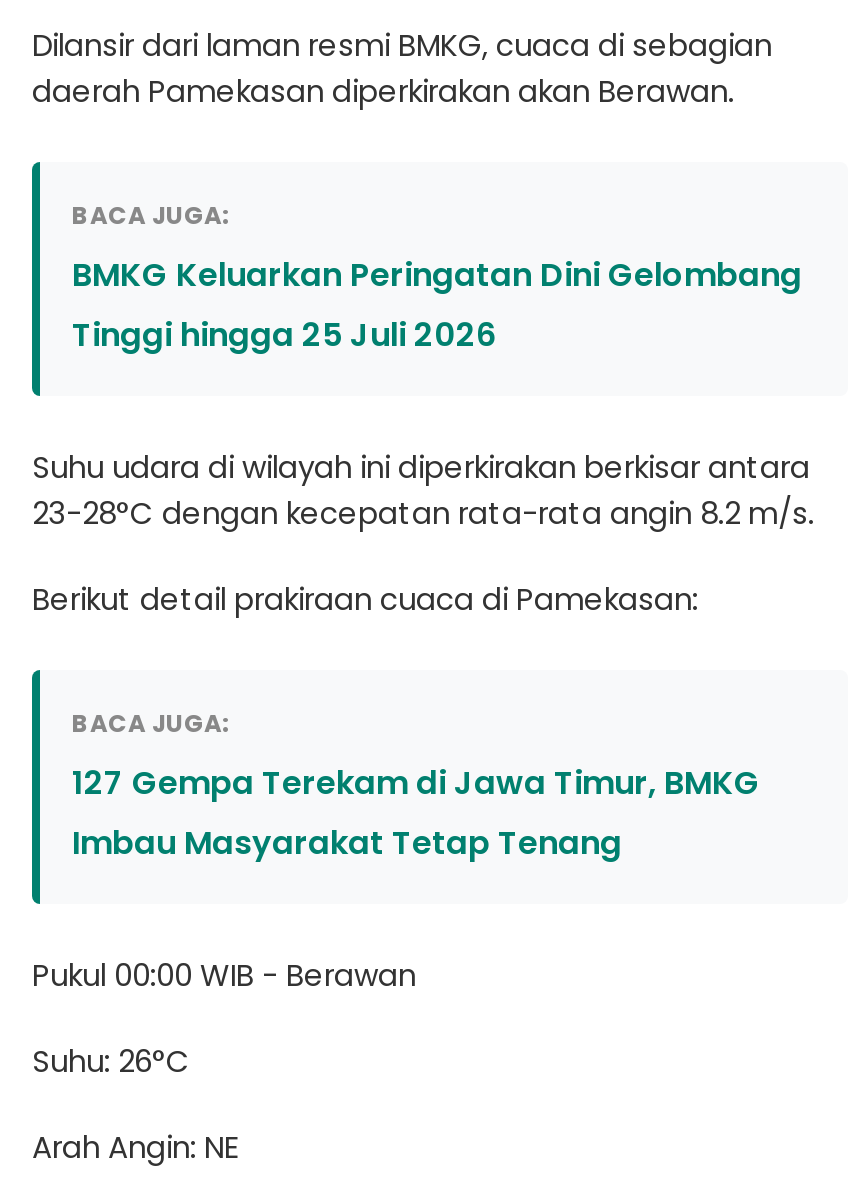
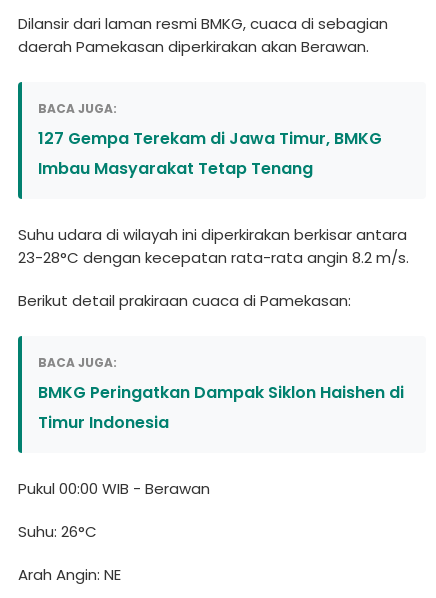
- BMKG Keluarkan Peringatan Dini Gelombang
- Tinggi hingga 25 Juli 2026

+ BMKG Peringatkan Dampak Siklon Haishen di
+ Timur Indonesia

moved up: 127 Gempa Terekam di Jawa Timur, BMKG | Imbau Masyarakat Tetap Tenang
